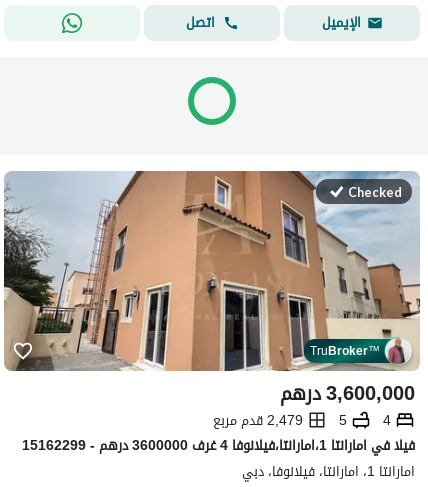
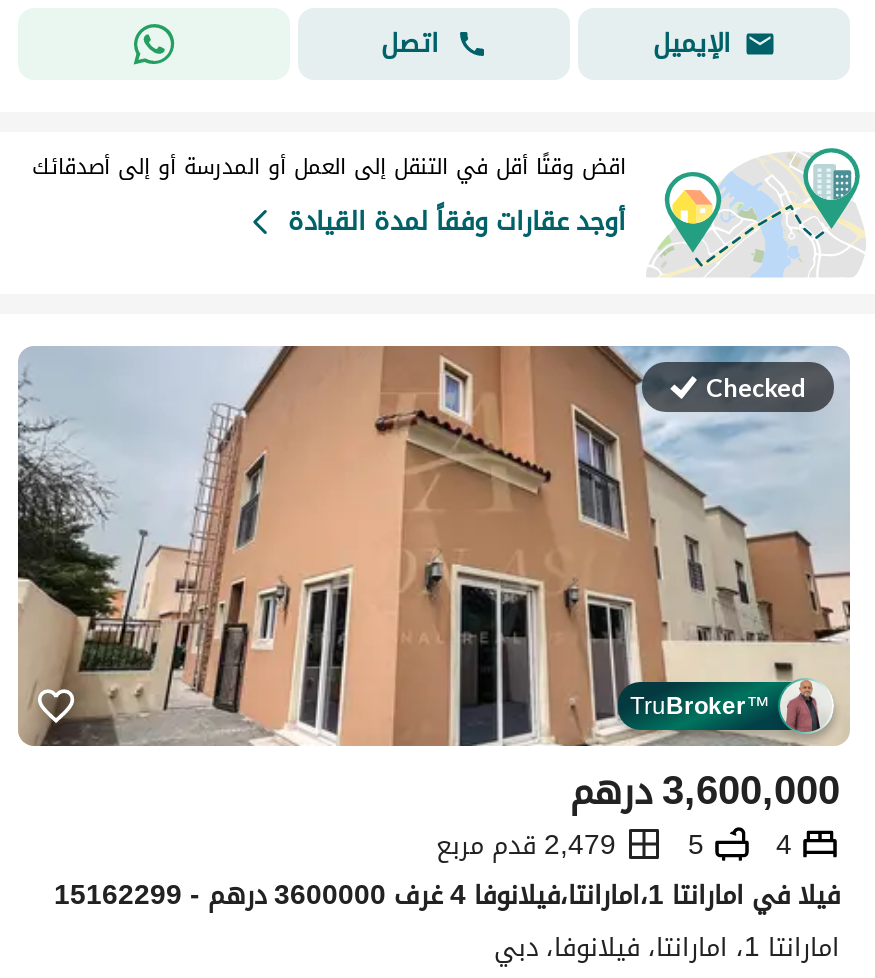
+ [image]
+ اقض وقتًا أقل في التنقل إلى العمل أو المدرسة أو إلى أصدقائك
+ أوجد عقارات وفقاً لمدة القيادة
